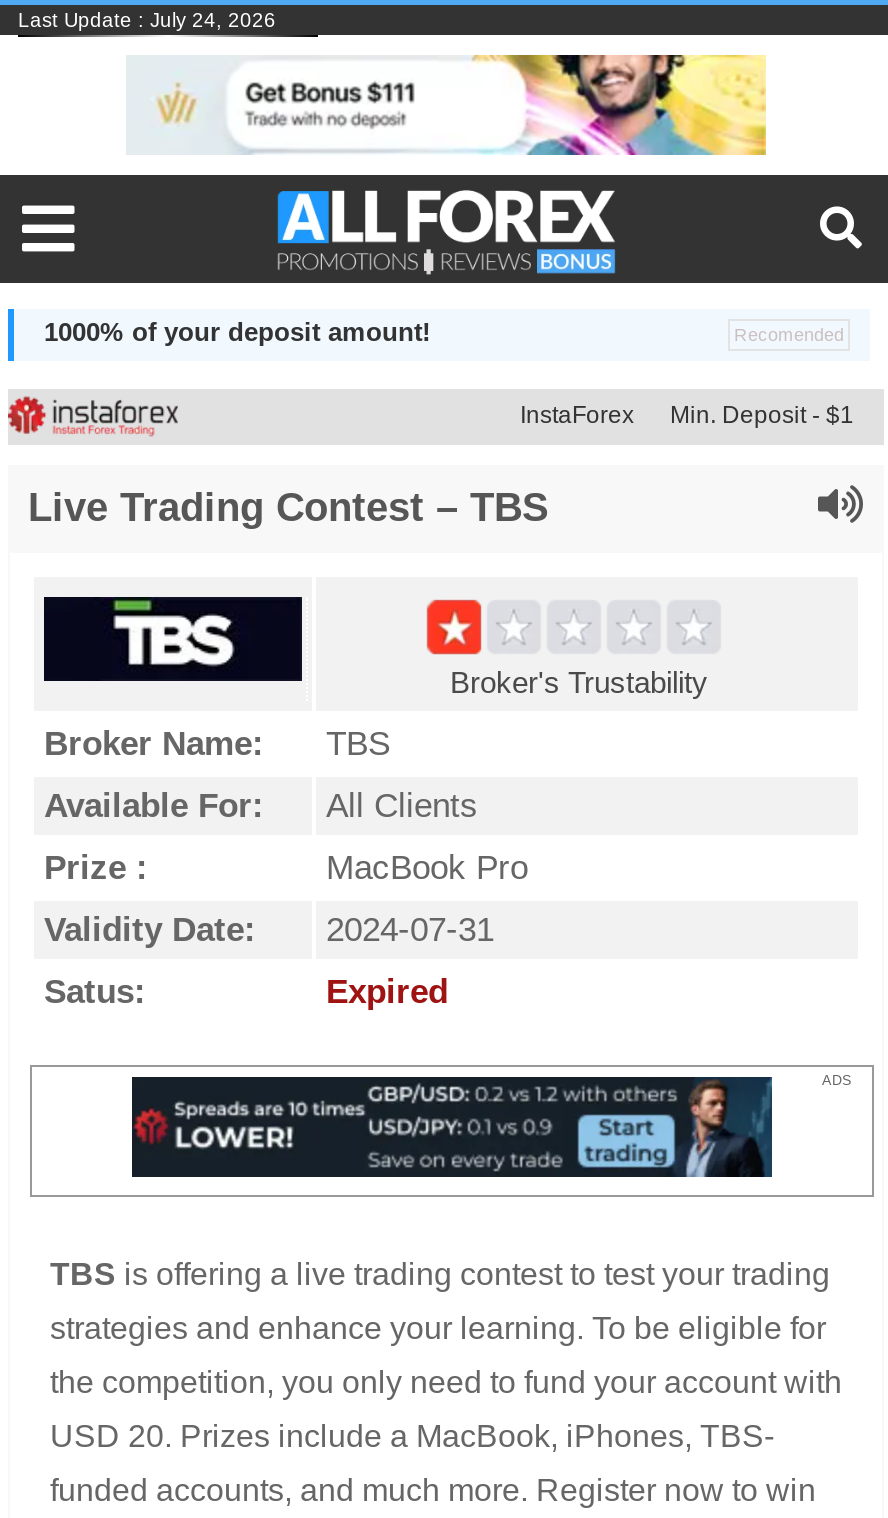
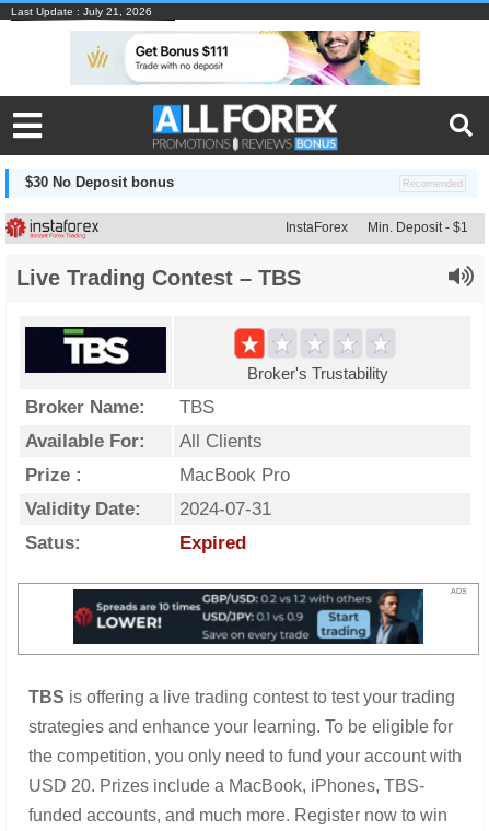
- Last Update : July 24, 2026
+ Last Update : July 21, 2026

- 1000% of your deposit amount!
+ $30 No Deposit bonus
